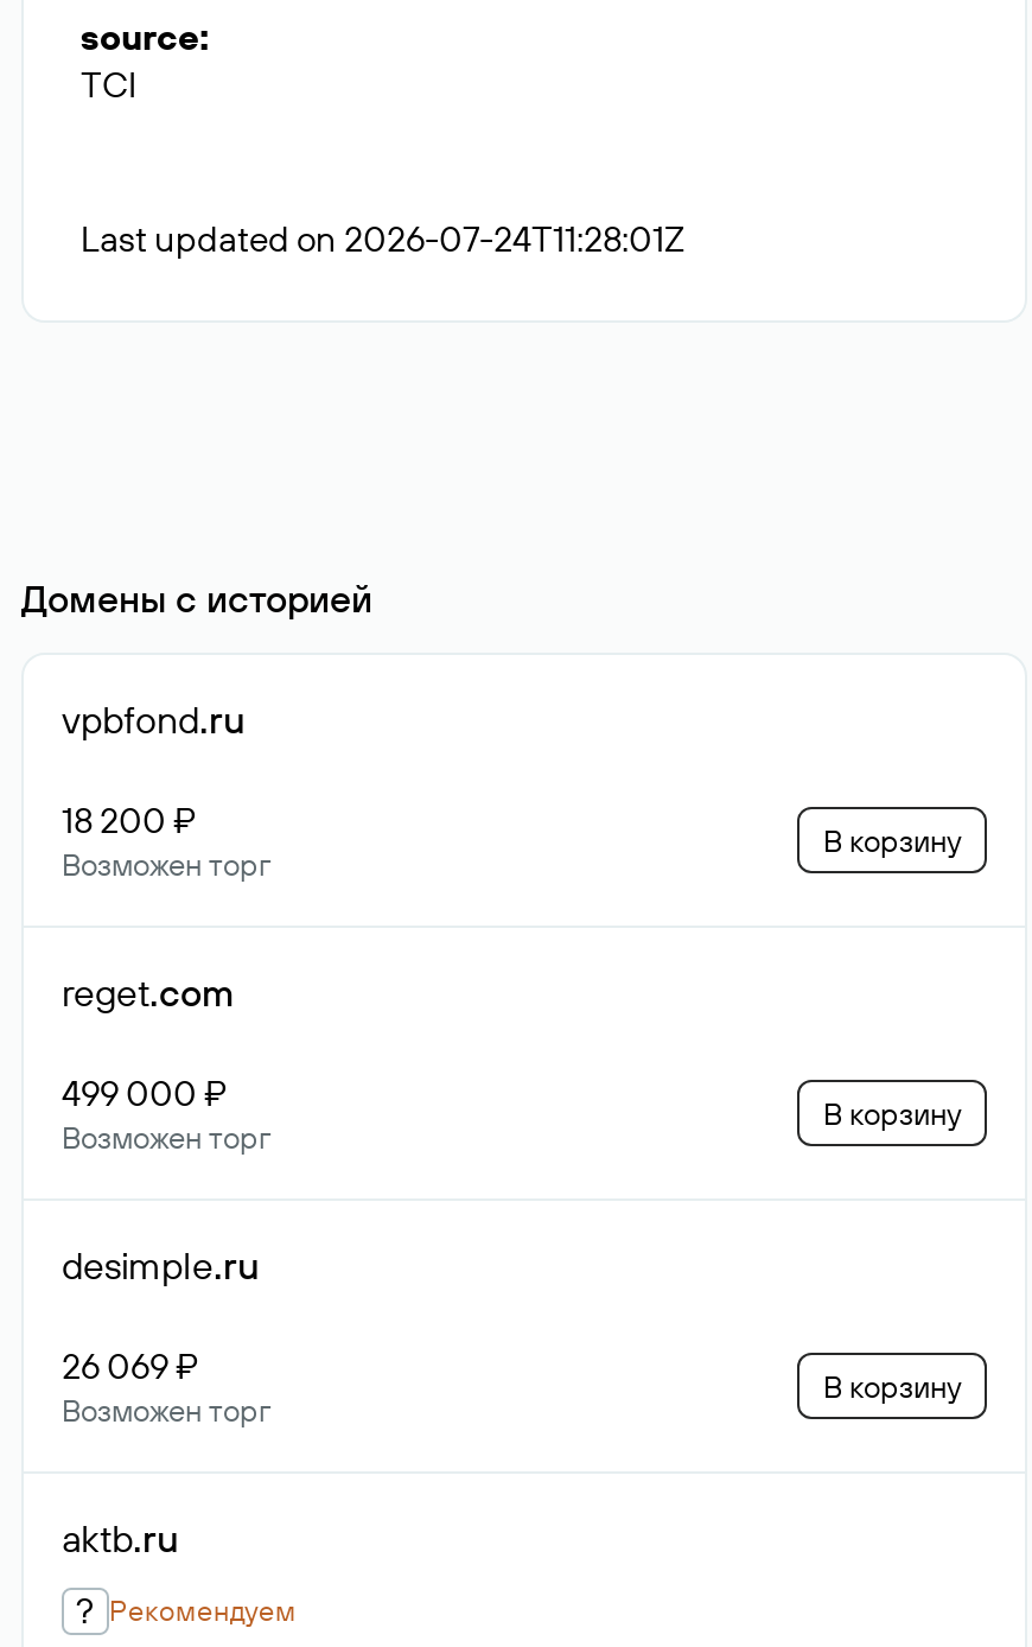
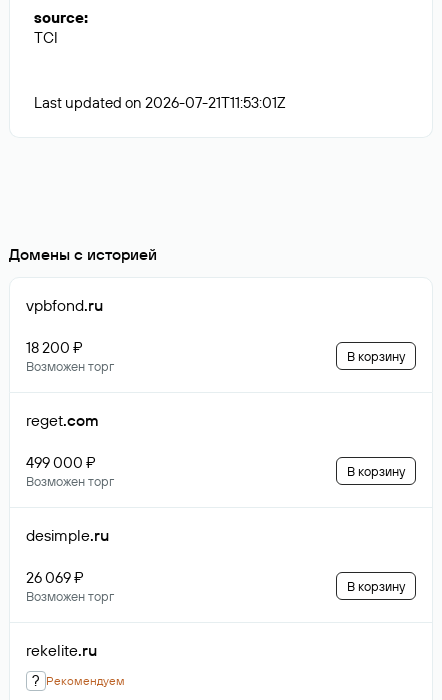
- Last updated on 2026-07-24T11:28:01Z
+ Last updated on 2026-07-21T11:53:01Z

- aktb.ru
+ rekelite.ru
